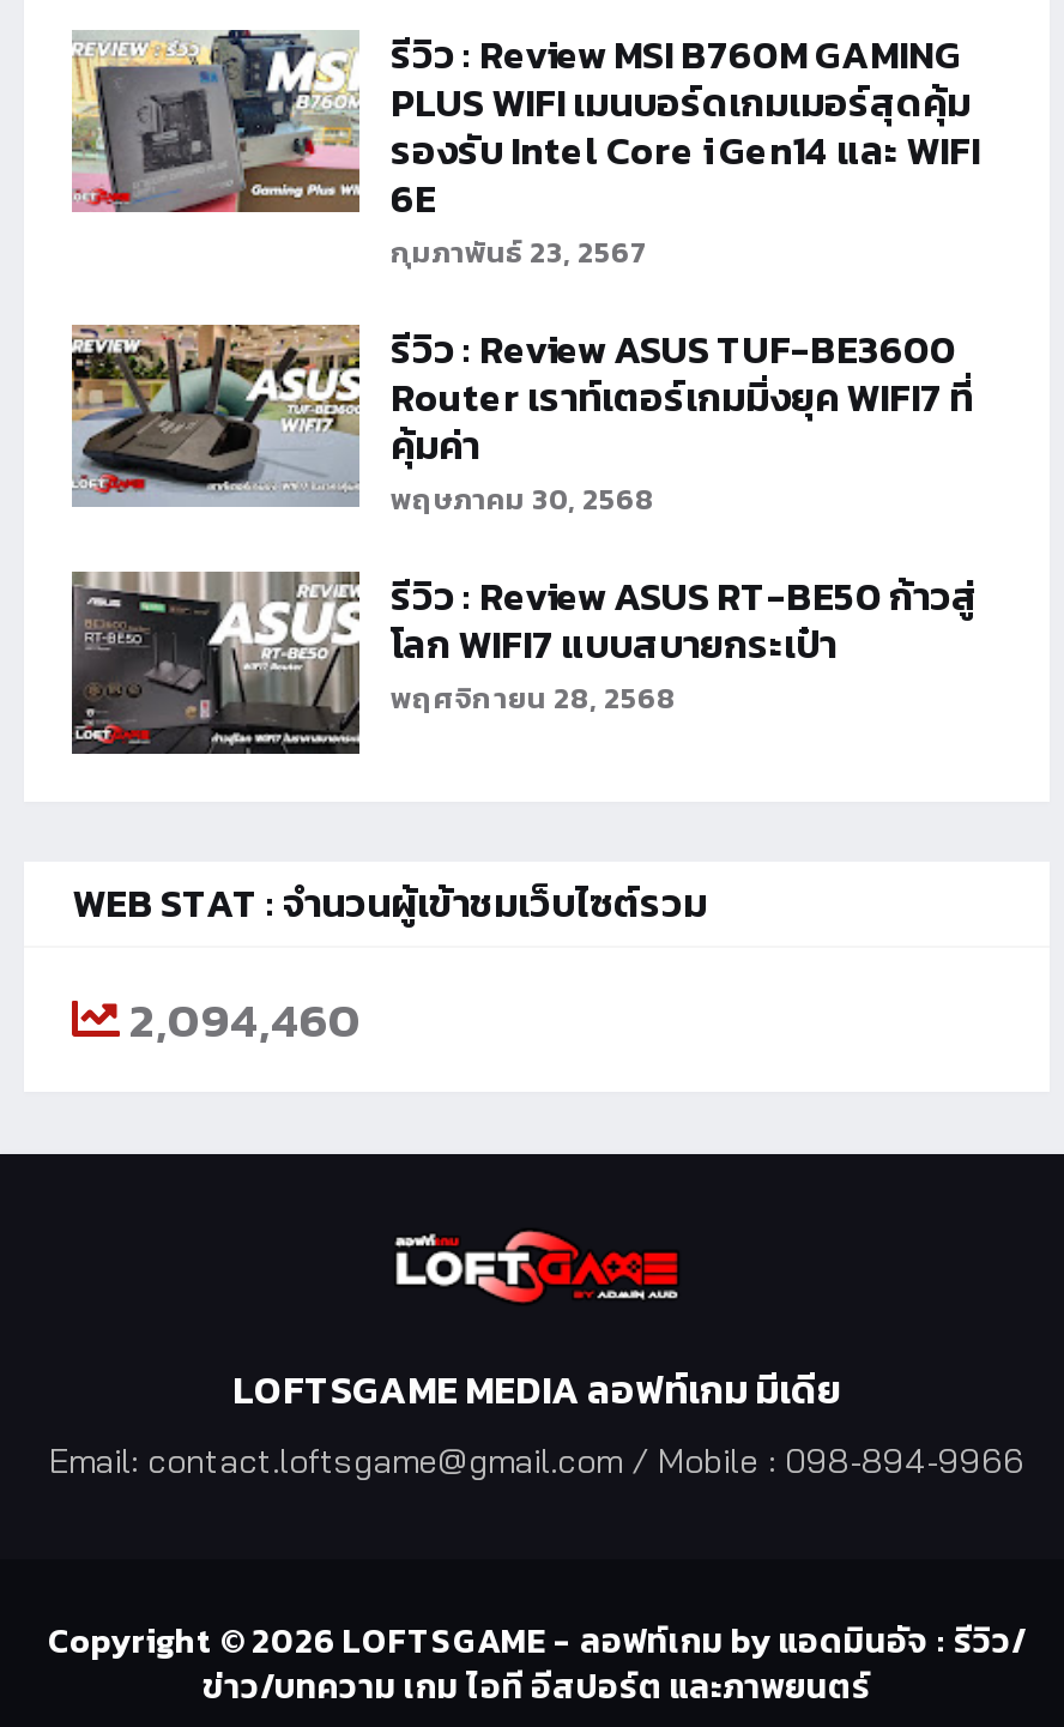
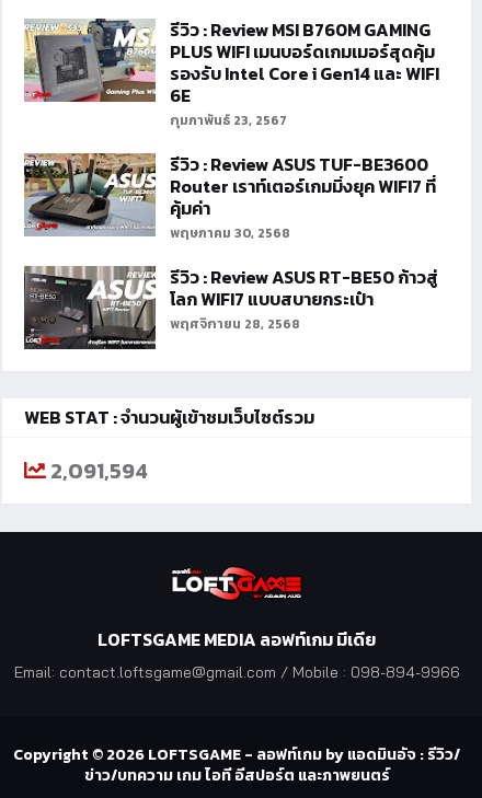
- 2,094,460
+ 2,091,594
